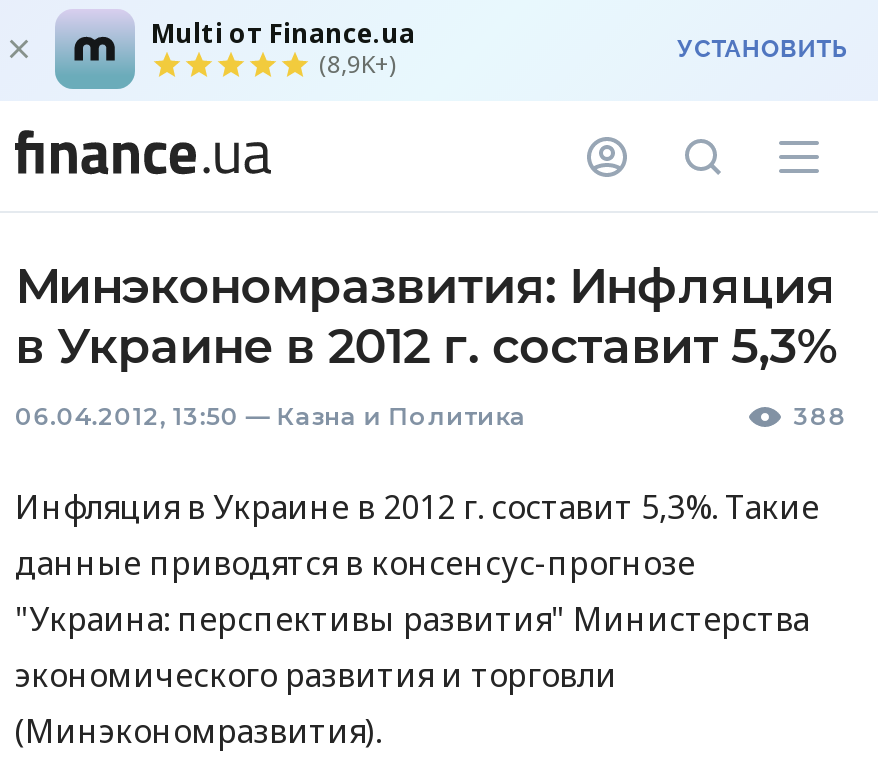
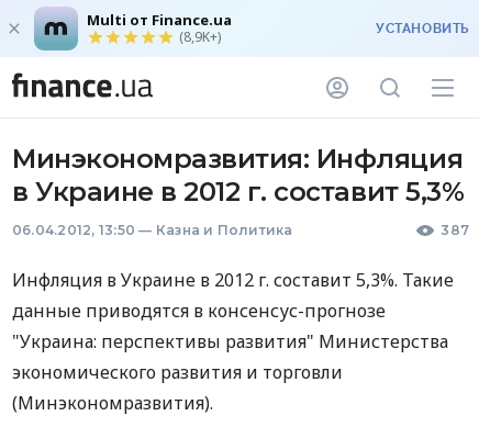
- 388
+ 387
